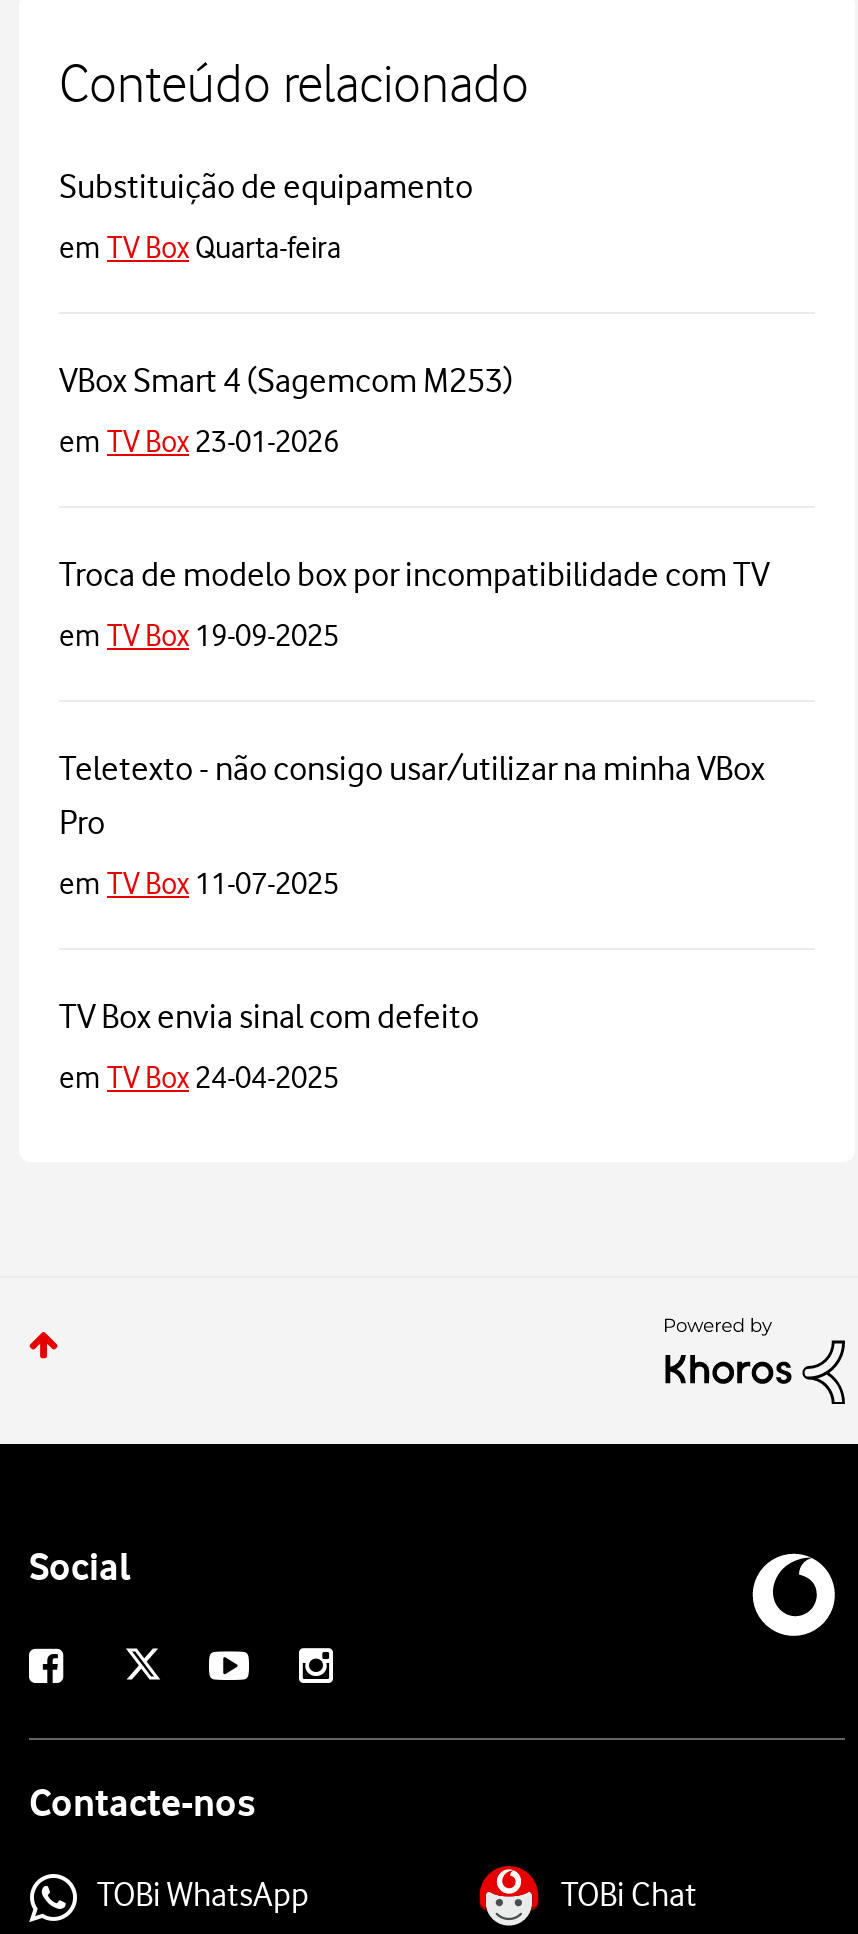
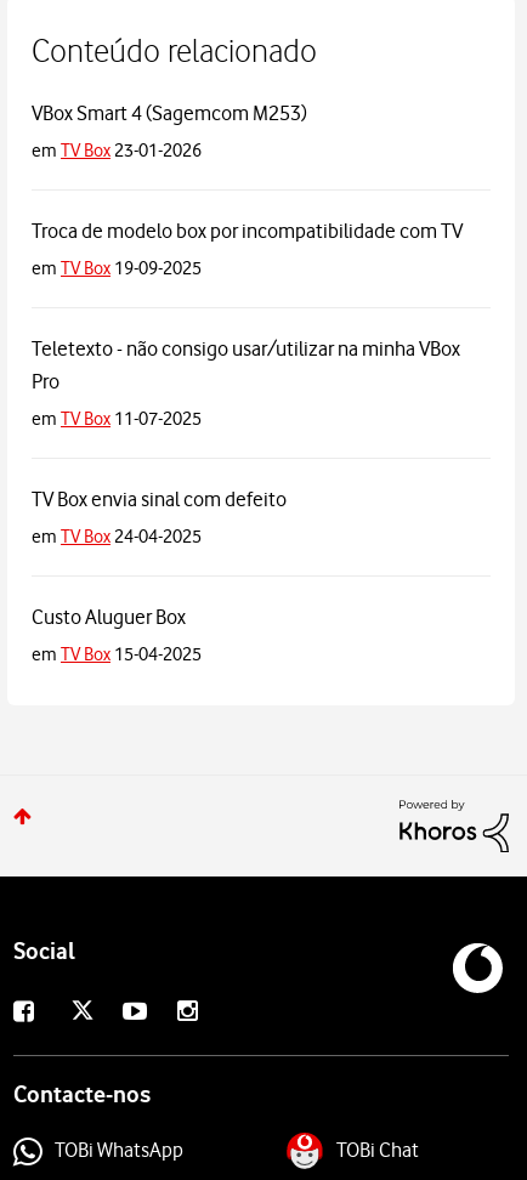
- Substituição de equipamento
- em TV Box Quarta-feira

moved up: VBox Smart 4 (Sagemcom M253) | em TV Box 23-01-2026 | Troca de modelo box por incompatibilidade com TV | ... | TV Box envia sinal com defeito | em TV Box 24-04-2025

+ Custo Aluguer Box
+ em TV Box 15-04-2025
